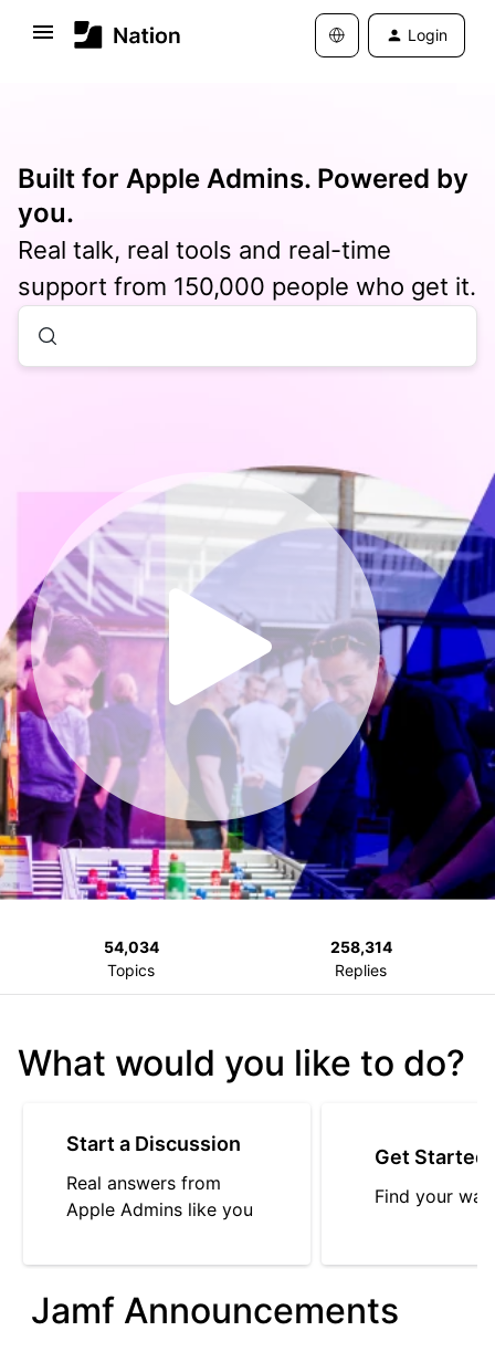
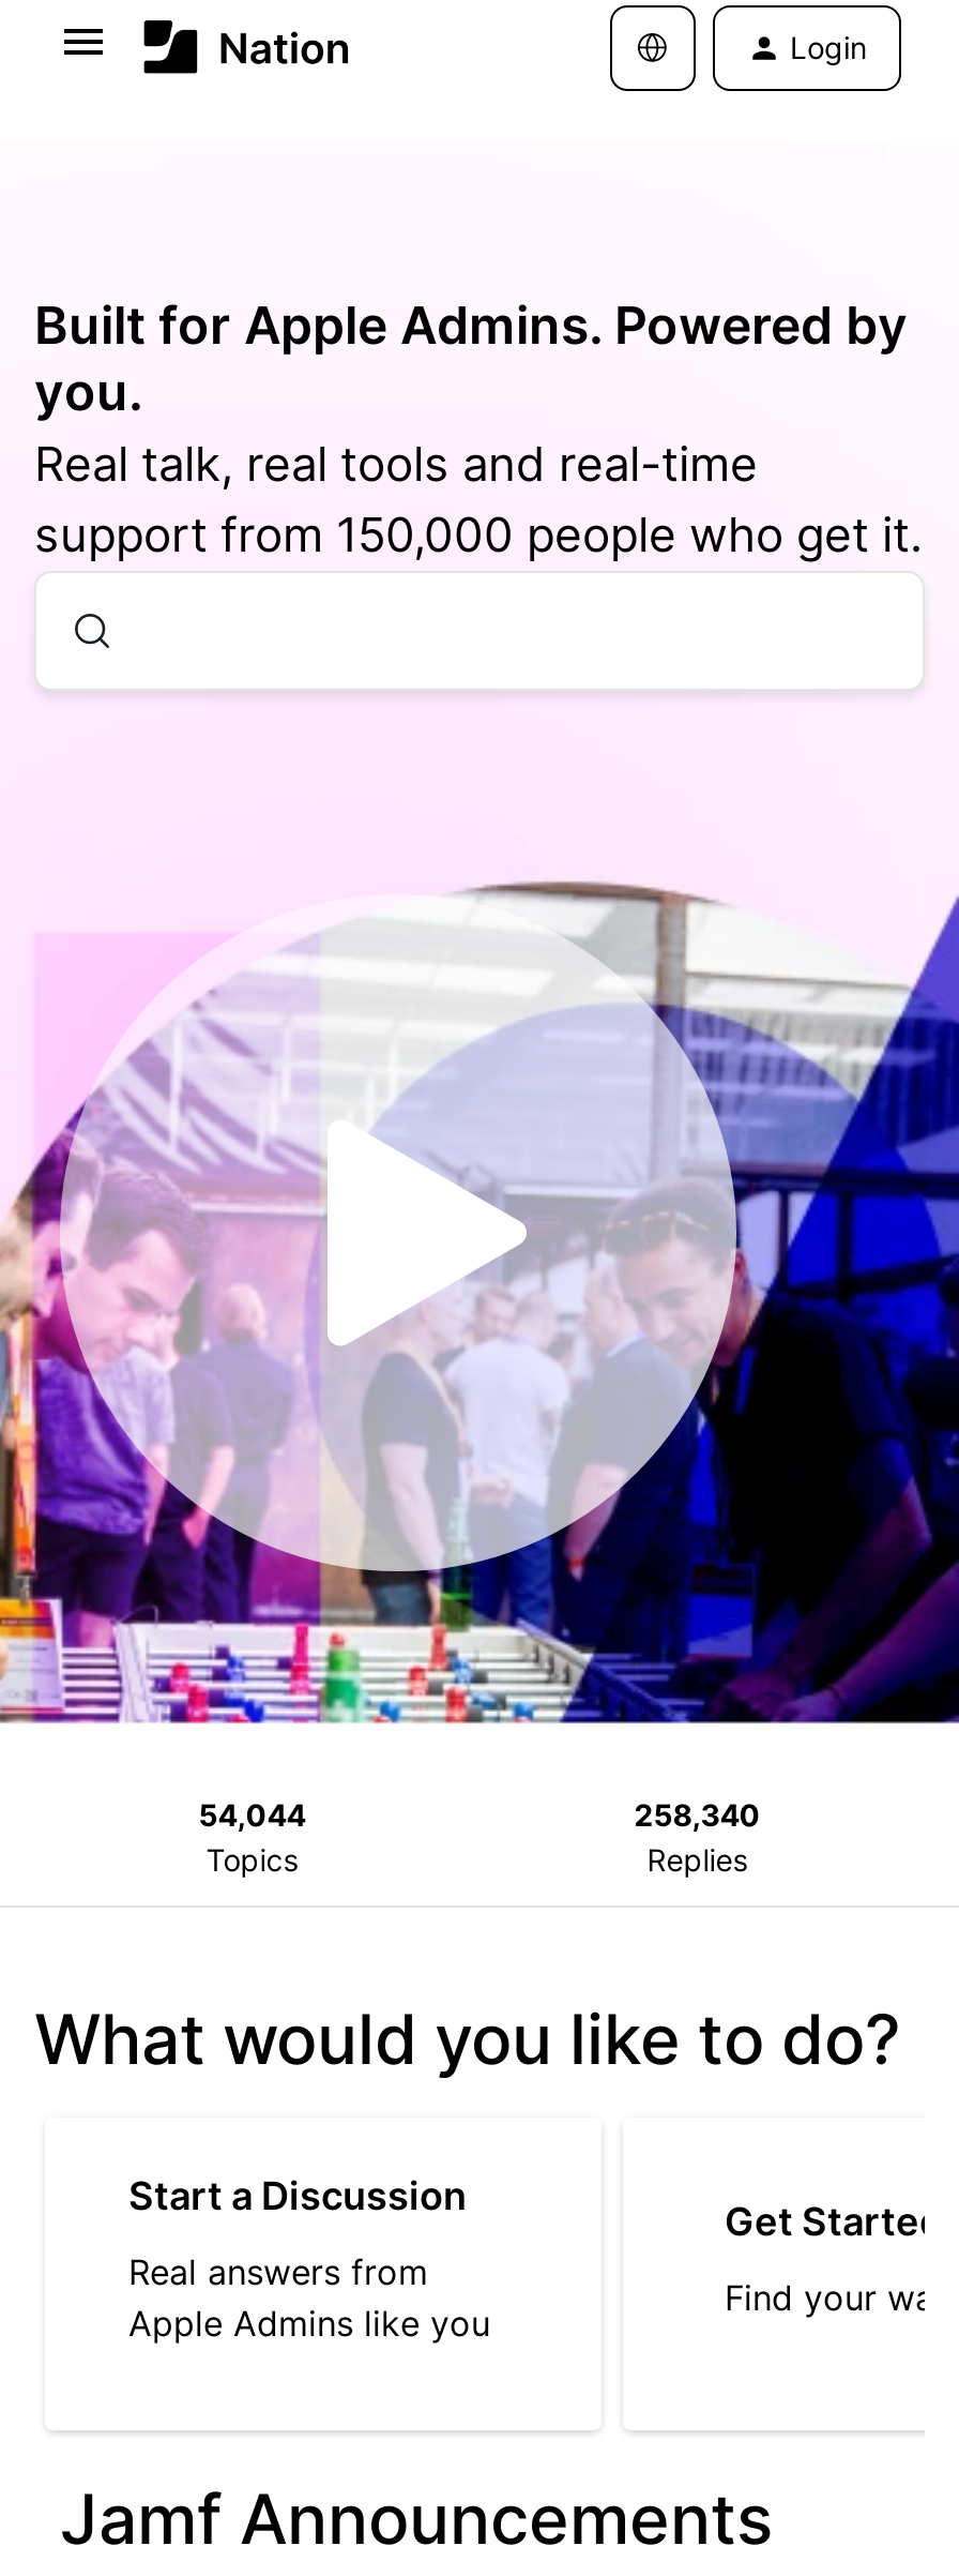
- 54,034
+ 54,044

- 258,314
+ 258,340
